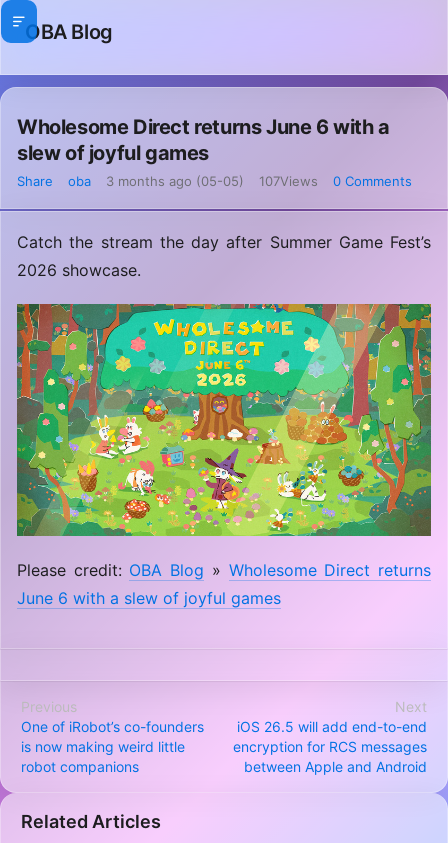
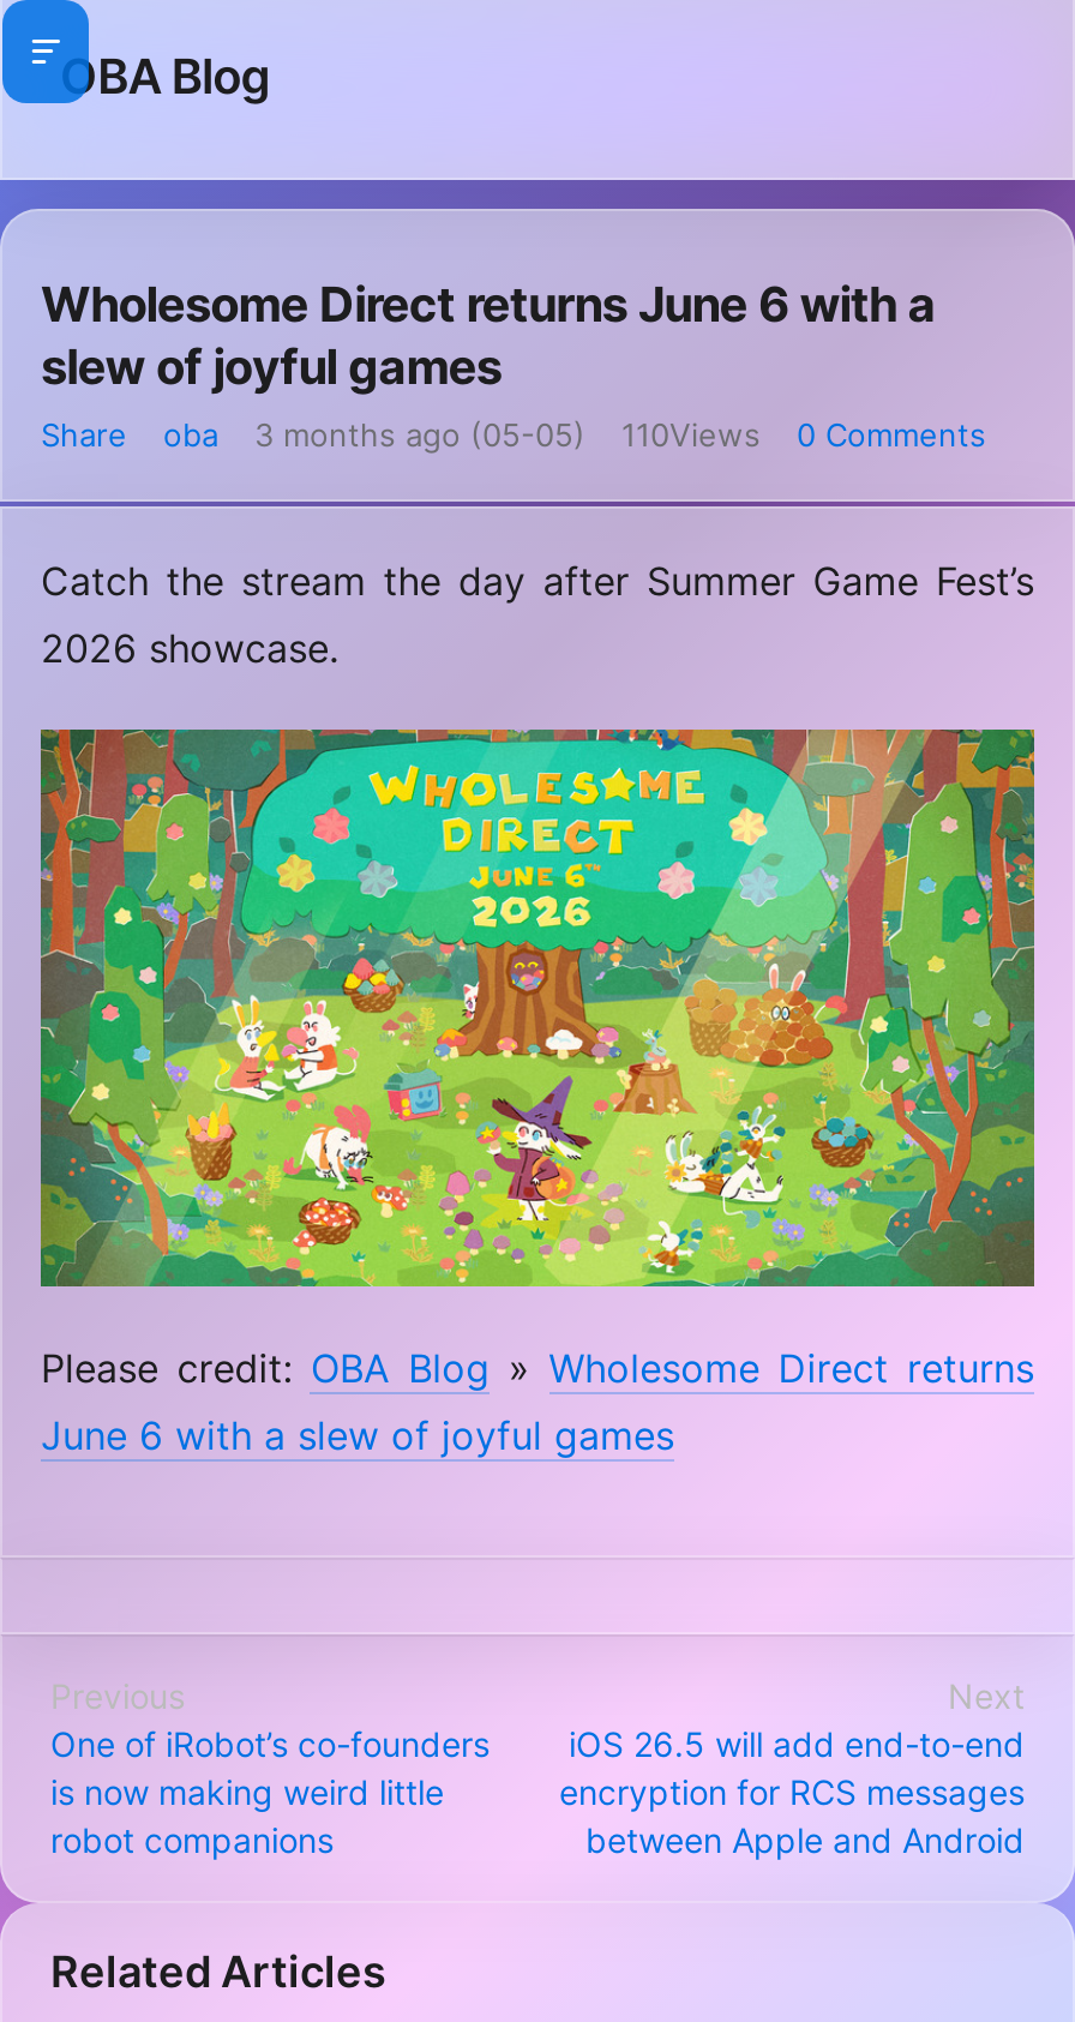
- Share oba 3 months ago (05-05) 107Views 0 Comments
+ Share oba 3 months ago (05-05) 110Views 0 Comments
